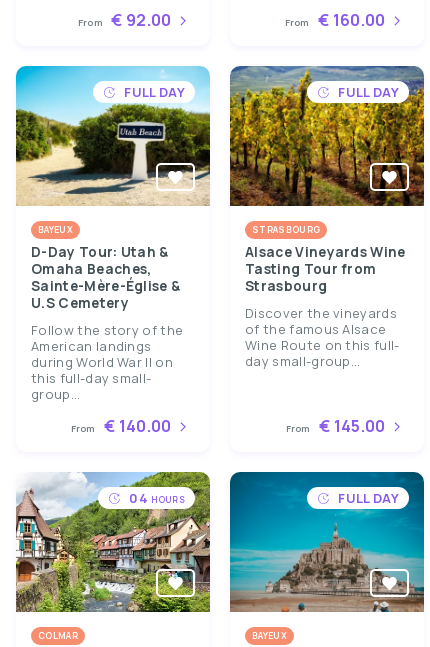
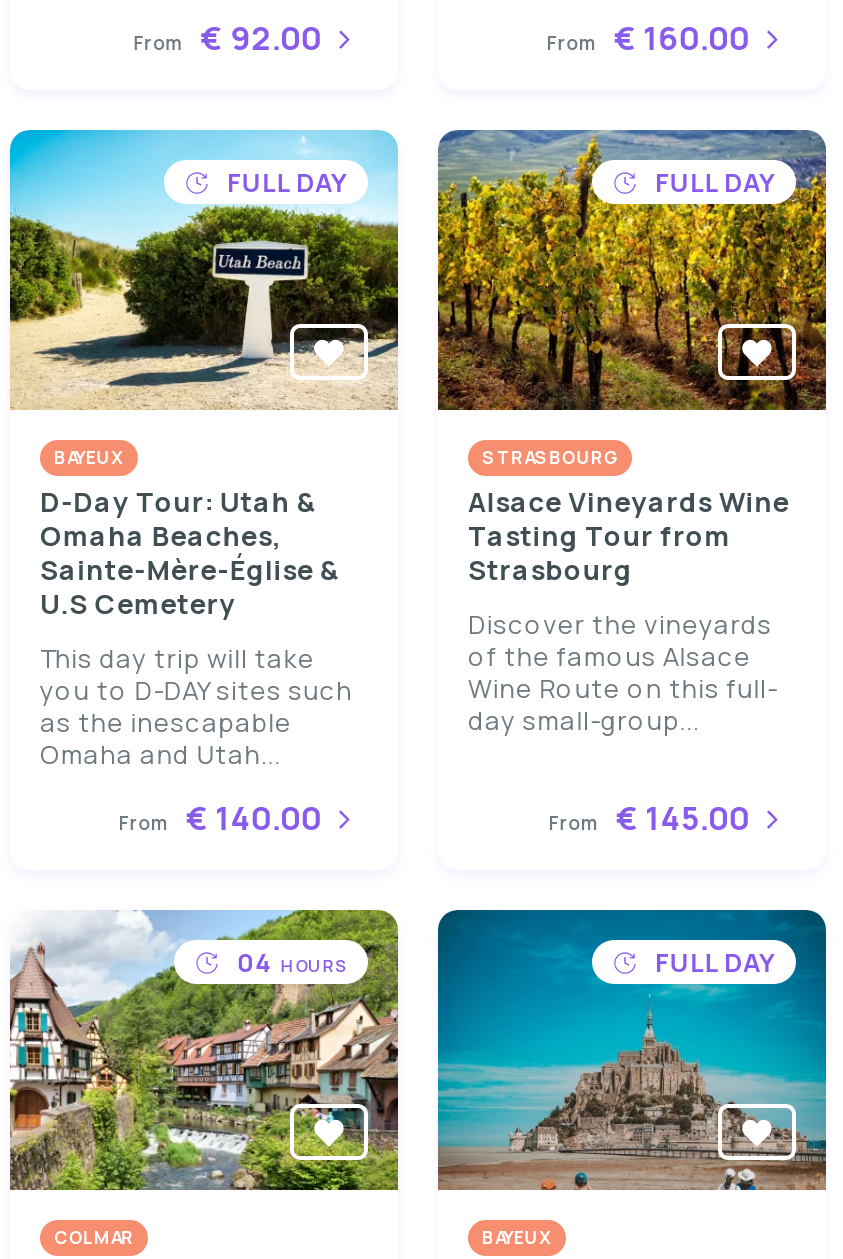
- Follow the story of the
- American landings
- during World War II on
- this full-day small-
- group...
+ This day trip will take
+ you to D-DAY sites such
+ as the inescapable
+ Omaha and Utah...
